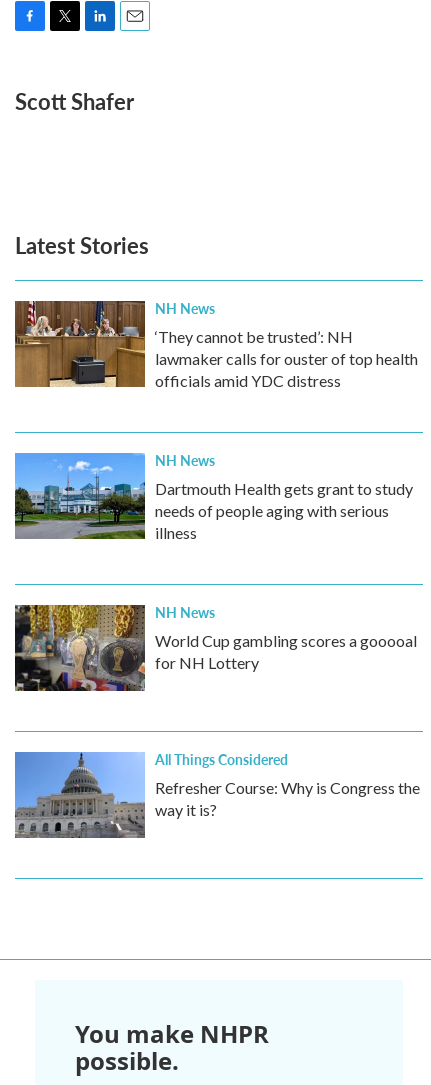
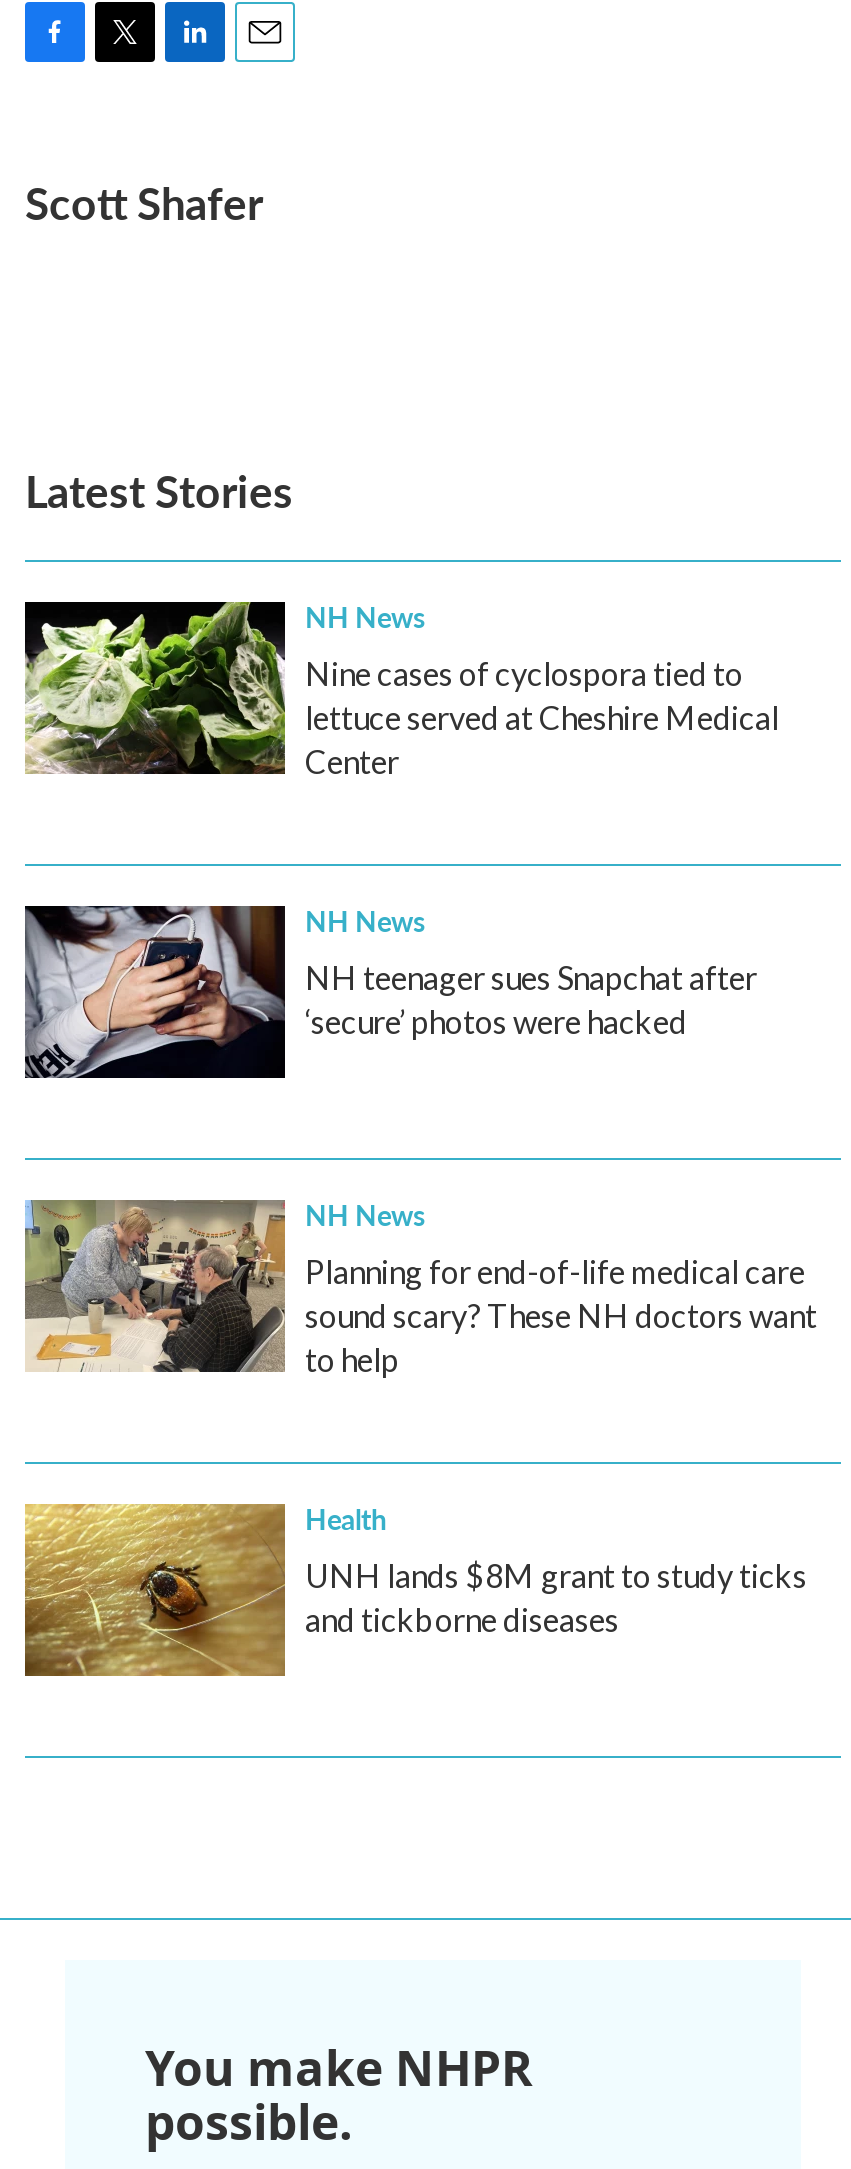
- [image]
- ‘They cannot be trusted’: NH
- lawmaker calls for ouster of top health
- officials amid YDC distress
+ [image]
+ Nine cases of cyclospora tied to
+ lettuce served at Cheshire Medical
+ Center

- [image]
- Dartmouth Health gets grant to study
- needs of people aging with serious
- illness
+ [image]
+ NH teenager sues Snapchat after
+ ‘secure’ photos were hacked

- [image]
- World Cup gambling scores a gooooal
- for NH Lottery
+ [image]
+ Planning for end-of-life medical care
+ sound scary? These NH doctors want
+ to help

- [image]
- All Things Considered
- Refresher Course: Why is Congress the
- way it is?
+ [image]
+ Health
+ UNH lands $8M grant to study ticks
+ and tickborne diseases
